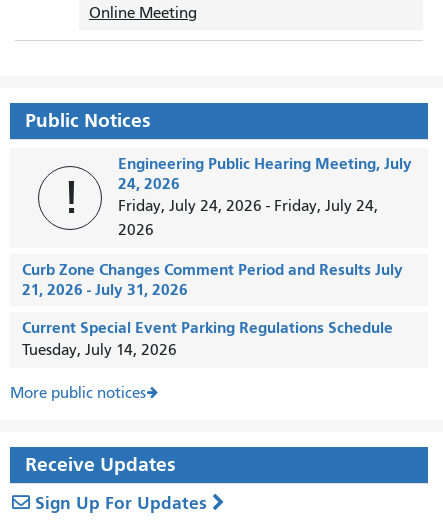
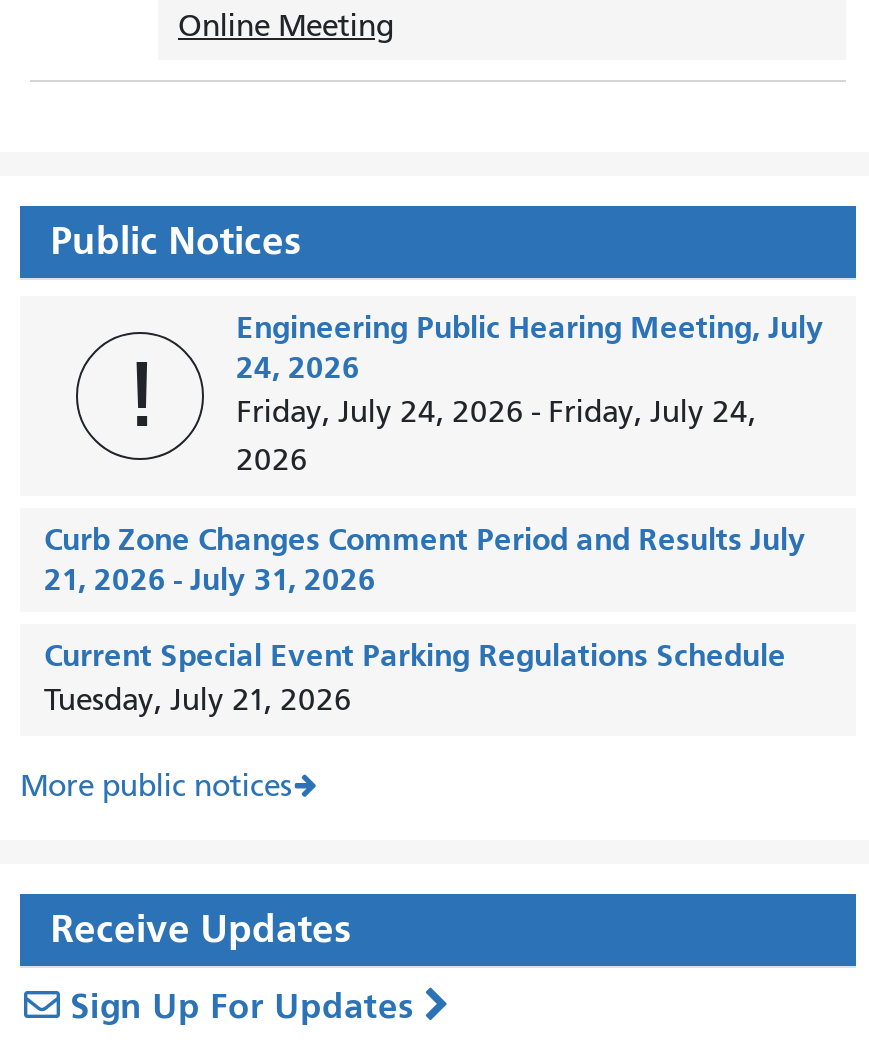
- Tuesday, July 14, 2026
+ Tuesday, July 21, 2026
